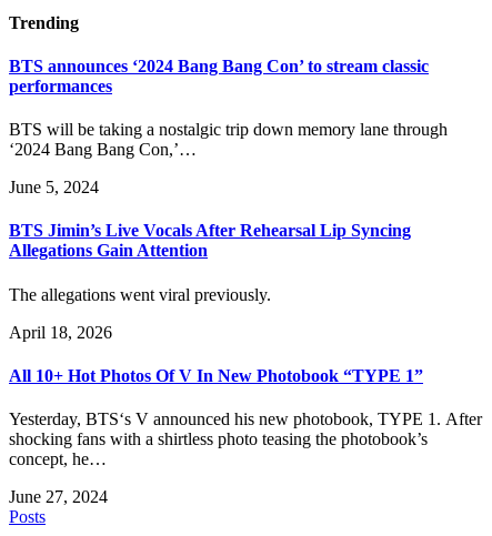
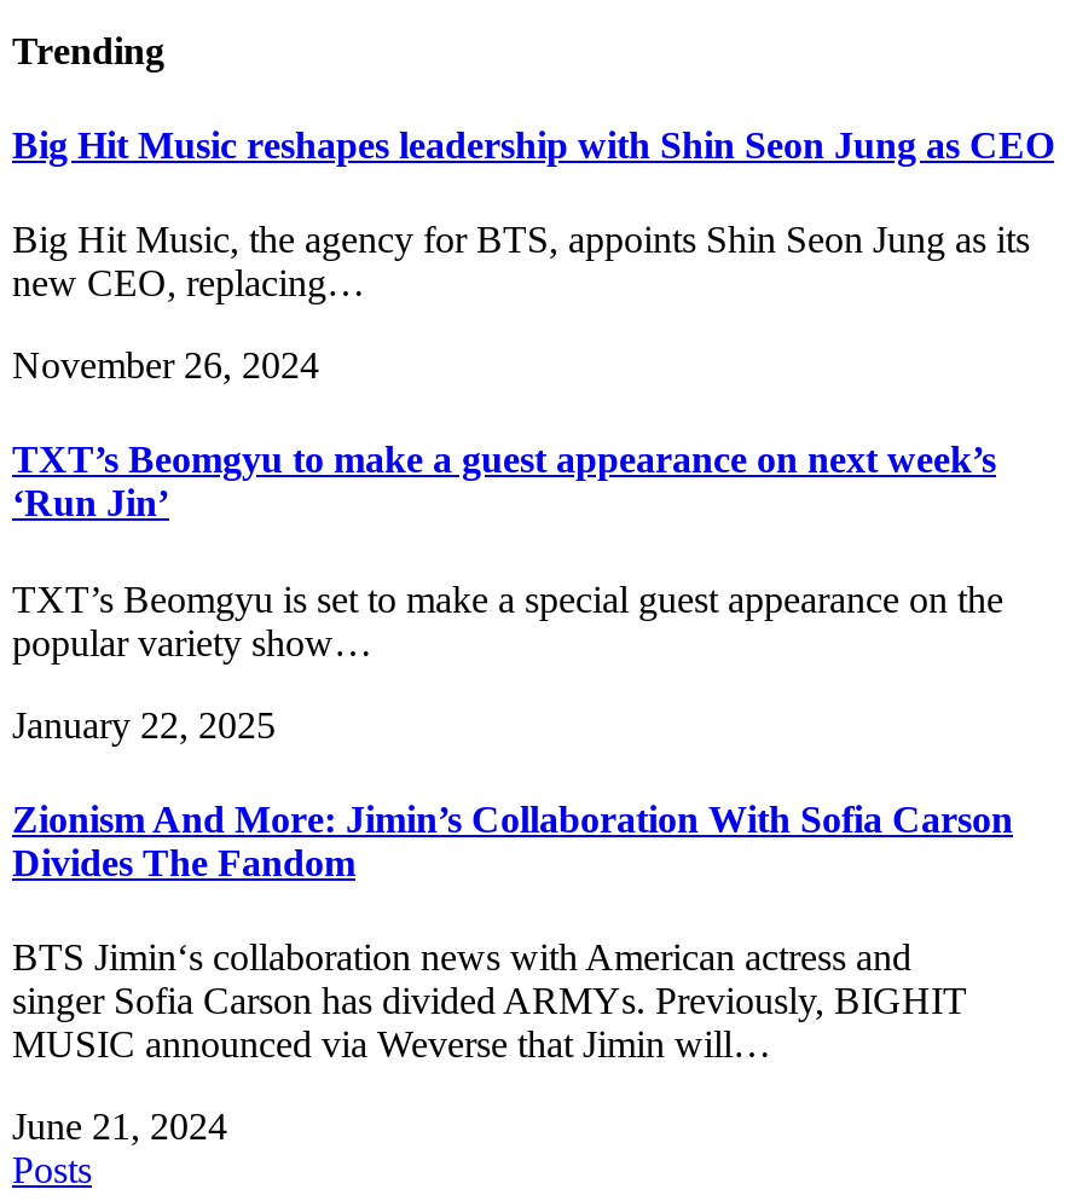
- BTS announces ‘2024 Bang Bang Con’ to stream classic
- performances
+ Big Hit Music reshapes leadership with Shin Seon Jung as CEO

- BTS will be taking a nostalgic trip down memory lane through
- ‘2024 Bang Bang Con,’…
+ Big Hit Music, the agency for BTS, appoints Shin Seon Jung as its
+ new CEO, replacing…

- June 5, 2024
+ November 26, 2024

- BTS Jimin’s Live Vocals After Rehearsal Lip Syncing
- Allegations Gain Attention
+ TXT’s Beomgyu to make a guest appearance on next week’s
+ ‘Run Jin’

- The allegations went viral previously.
+ TXT’s Beomgyu is set to make a special guest appearance on the
+ popular variety show…

- April 18, 2026
+ January 22, 2025

- All 10+ Hot Photos Of V In New Photobook “TYPE 1”
+ Zionism And More: Jimin’s Collaboration With Sofia Carson
+ Divides The Fandom

- Yesterday, BTS‘s V announced his new photobook, TYPE 1. After
- shocking fans with a shirtless photo teasing the photobook’s
- concept, he…
+ BTS Jimin‘s collaboration news with American actress and
+ singer Sofia Carson has divided ARMYs. Previously, BIGHIT
+ MUSIC announced via Weverse that Jimin will…

- June 27, 2024
+ June 21, 2024
